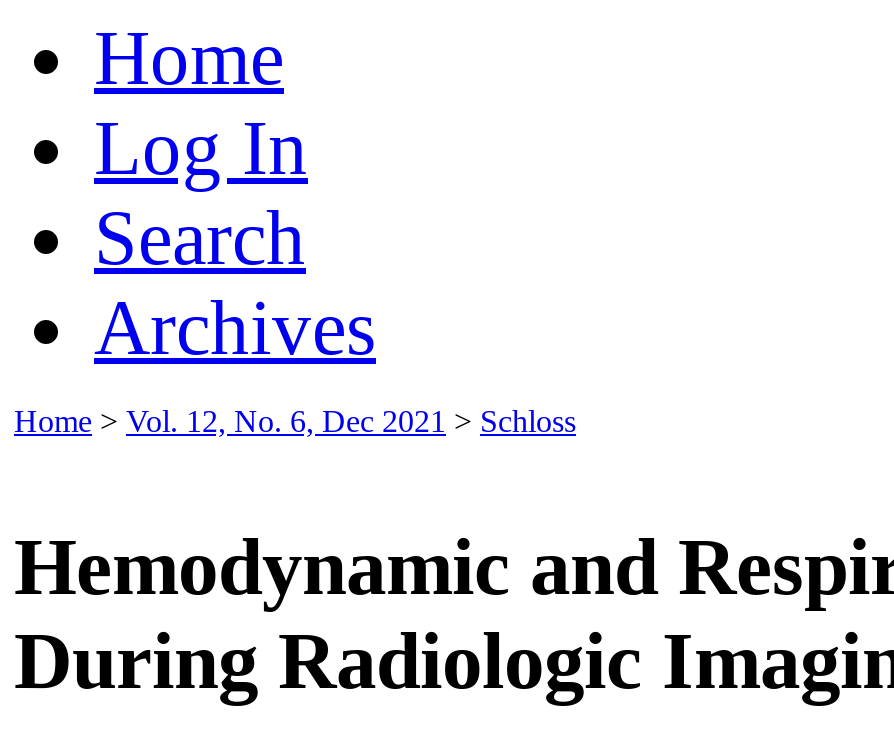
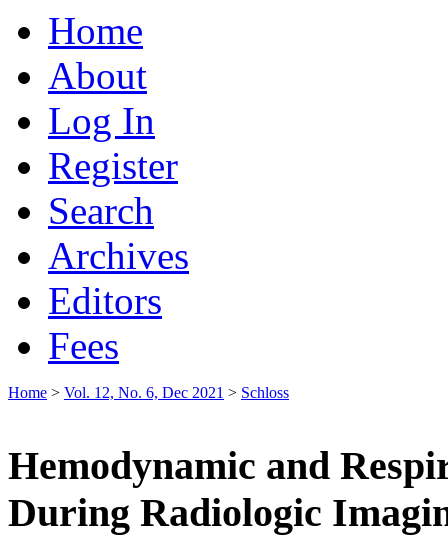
+ About

+ Register

+ Editors
+ Fees
